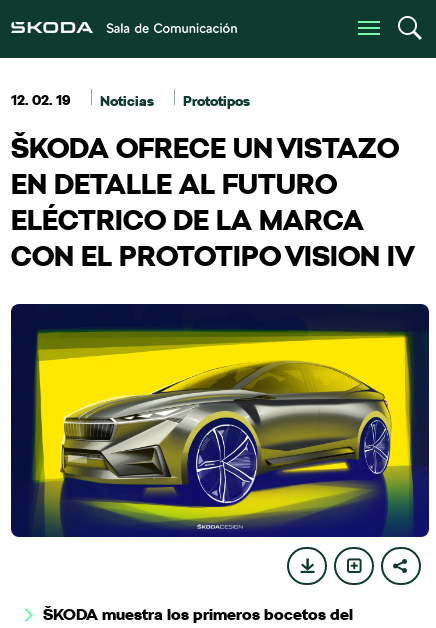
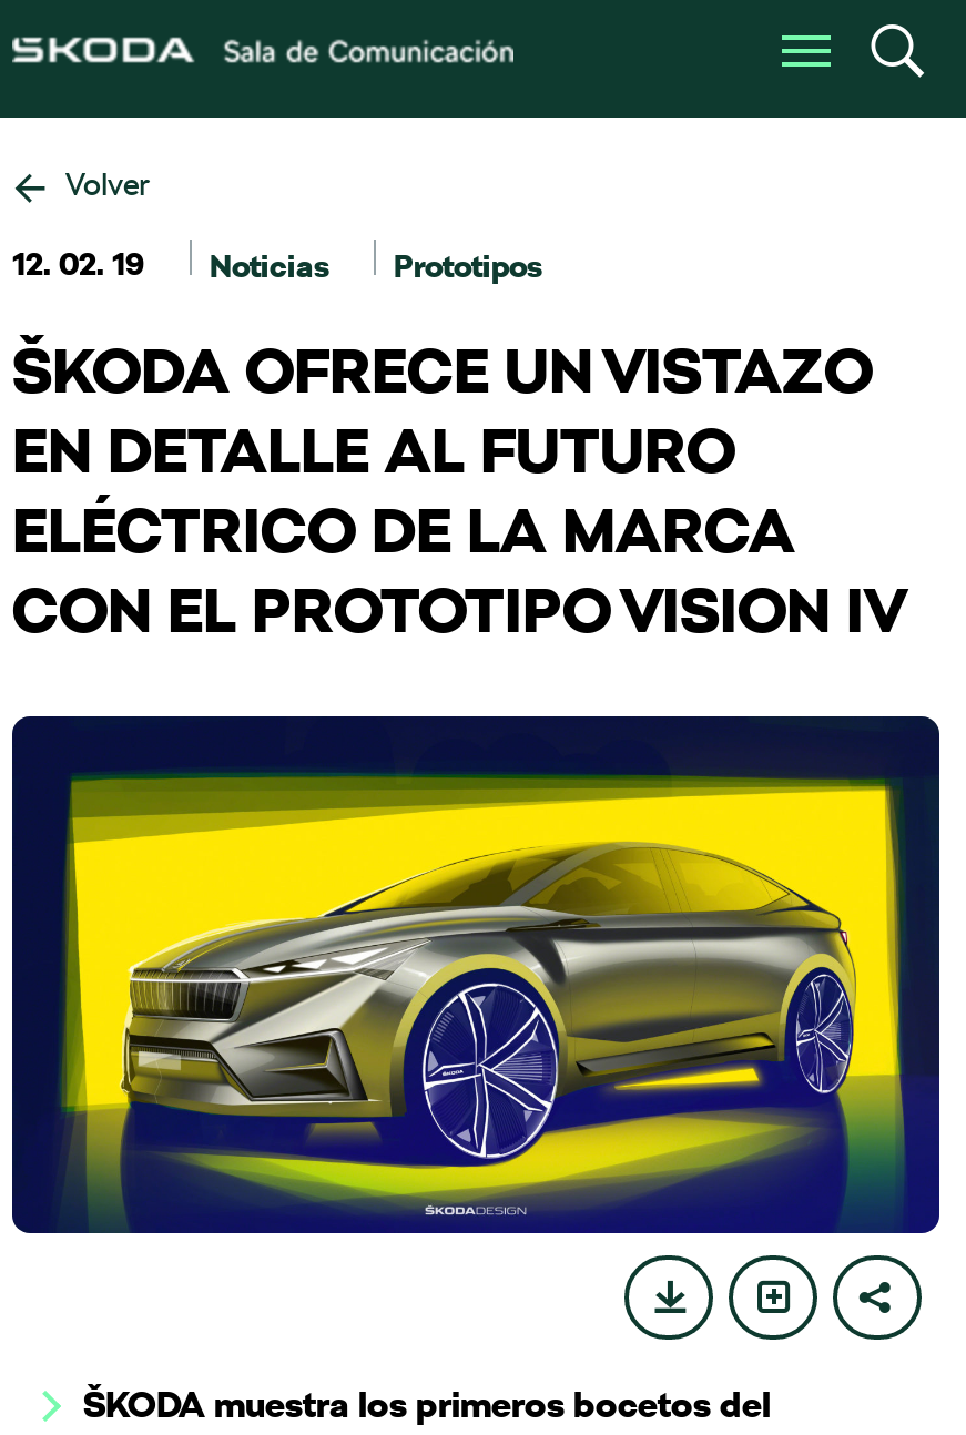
+ Volver
